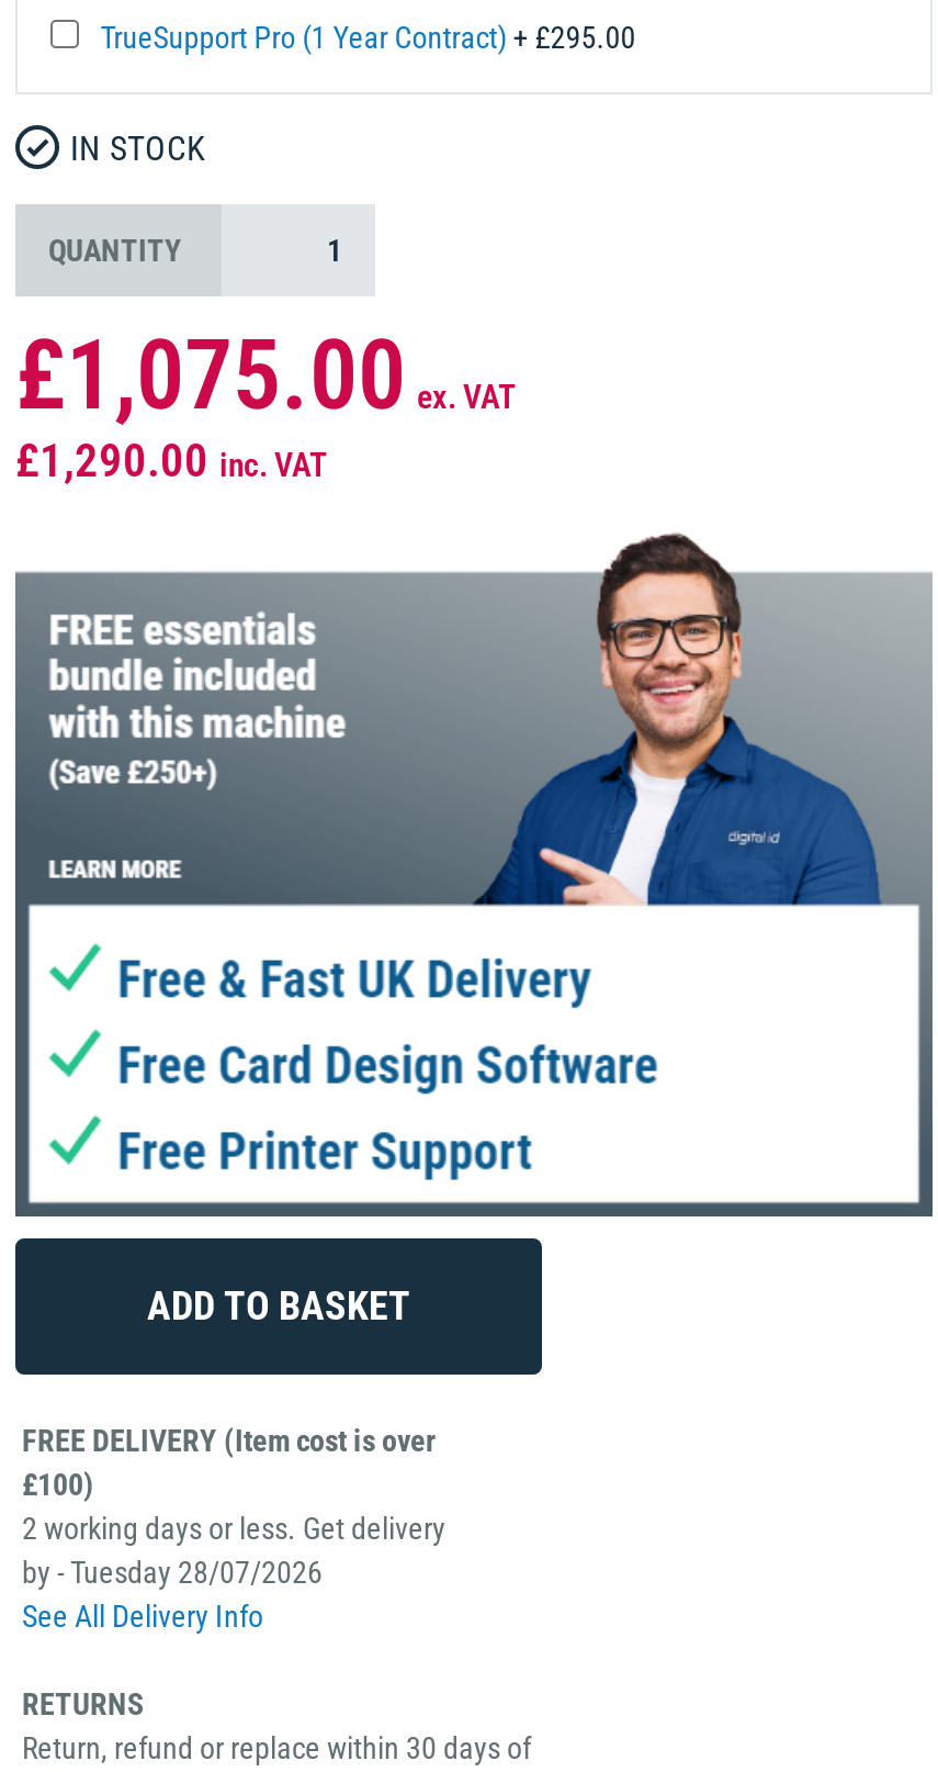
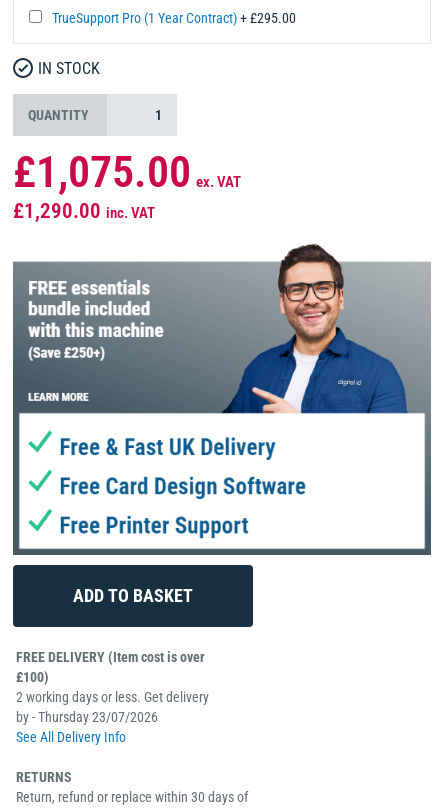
- by - Tuesday 28/07/2026
+ by - Thursday 23/07/2026
